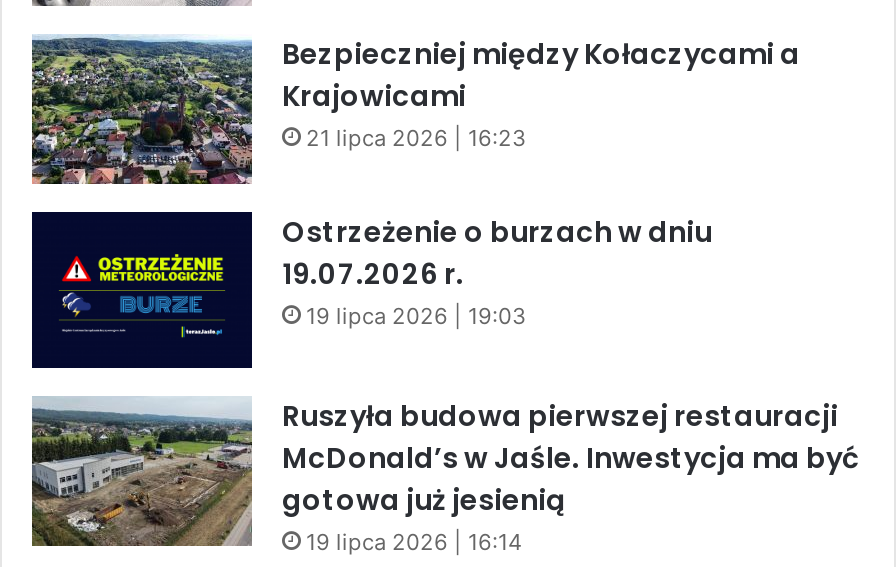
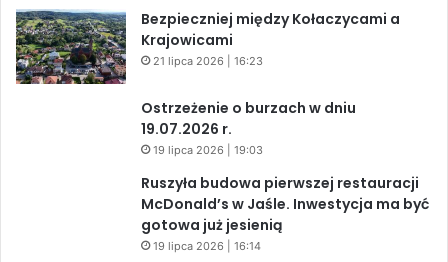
- [image]

- [image]
